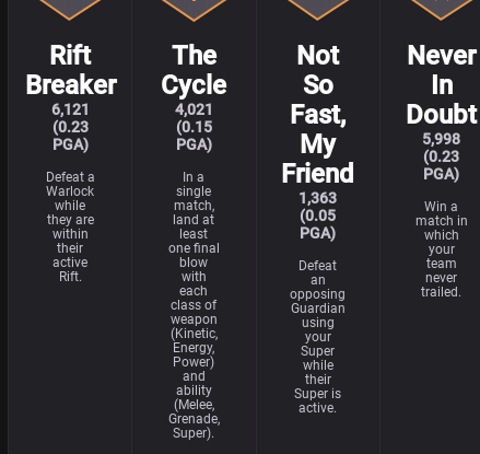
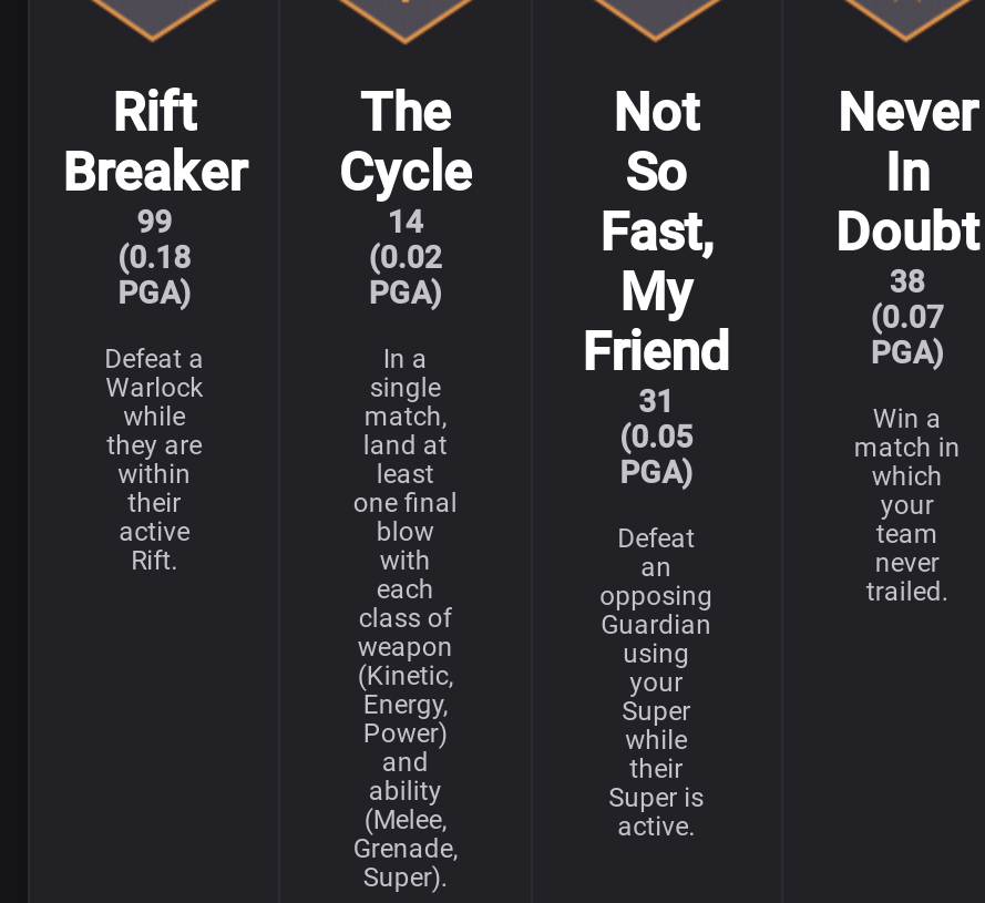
- 6,121
+ 99

- 4,021
+ 14

- (0.23
+ (0.18

- (0.15
+ (0.02

- 5,998
+ 38

- (0.23
+ (0.07

- 1,363
+ 31
